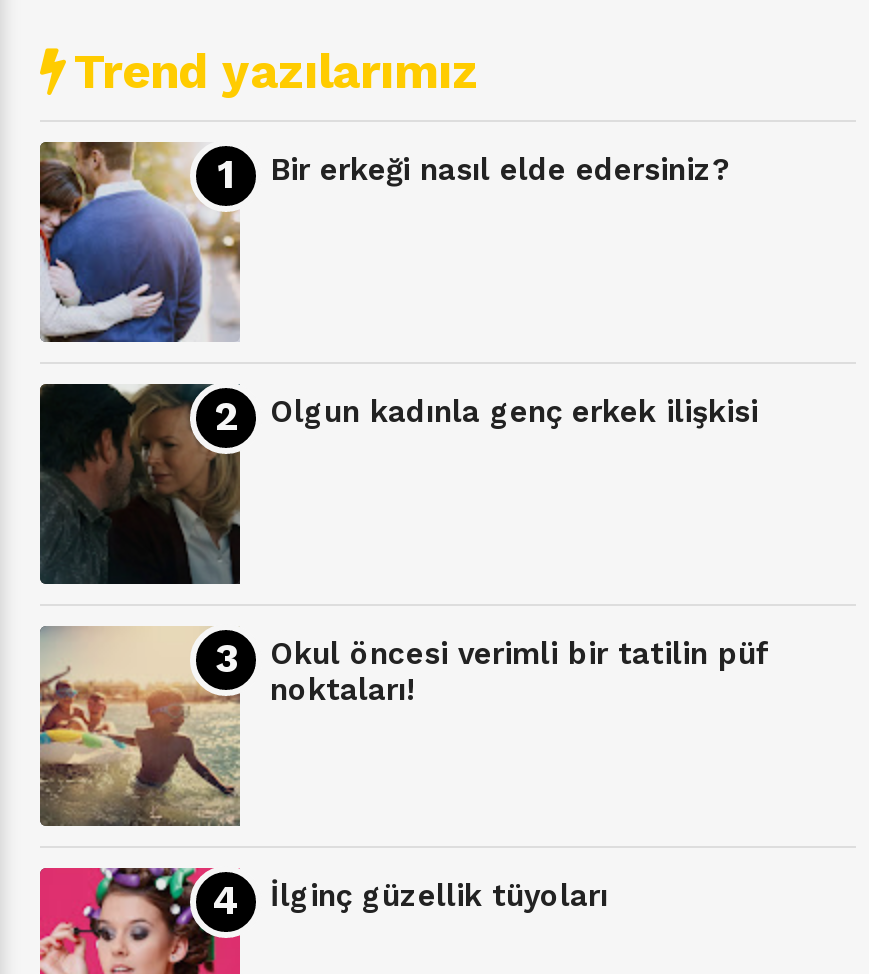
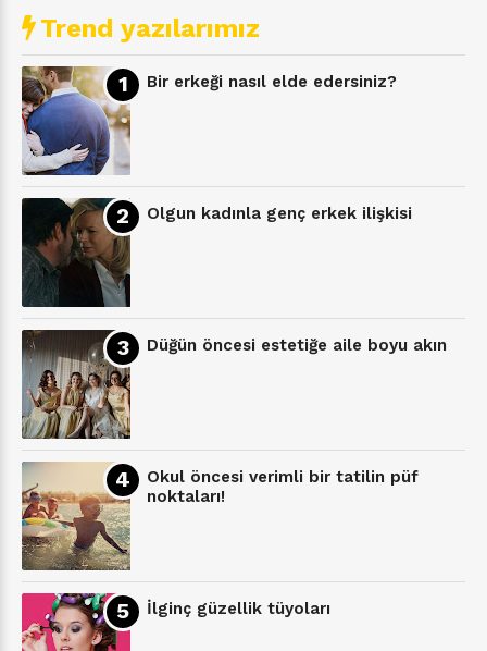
+ [image]
+ Düğün öncesi estetiğe aile boyu akın
